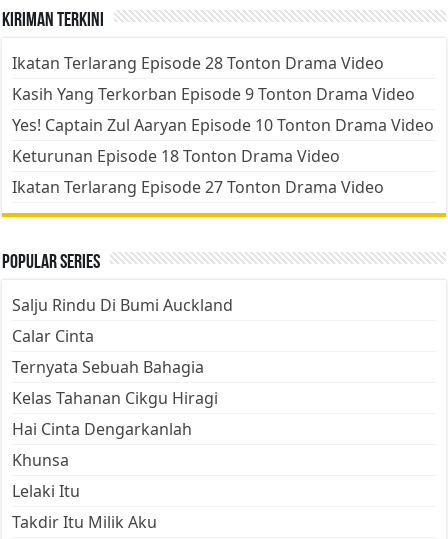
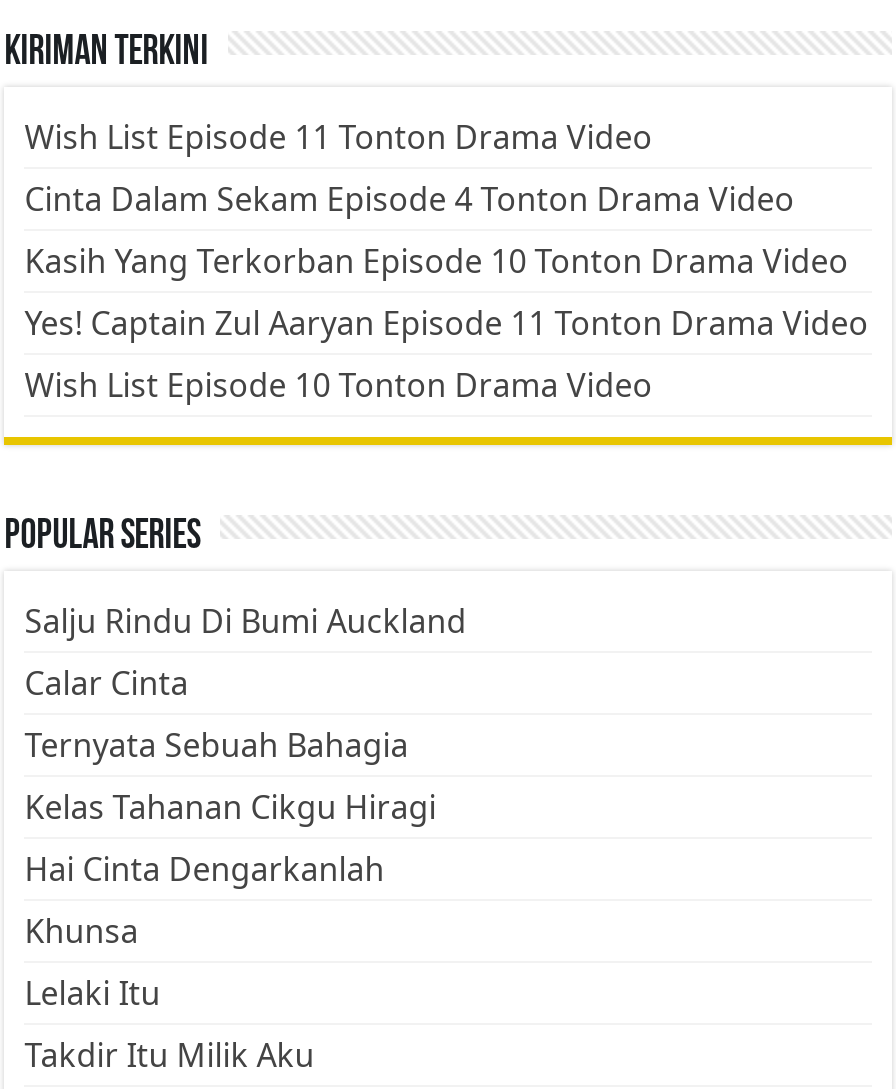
- Ikatan Terlarang Episode 28 Tonton Drama Video
- Kasih Yang Terkorban Episode 9 Tonton Drama Video
- Yes! Captain Zul Aaryan Episode 10 Tonton Drama Video
- Keturunan Episode 18 Tonton Drama Video
- Ikatan Terlarang Episode 27 Tonton Drama Video
+ Wish List Episode 11 Tonton Drama Video
+ Cinta Dalam Sekam Episode 4 Tonton Drama Video
+ Kasih Yang Terkorban Episode 10 Tonton Drama Video
+ Yes! Captain Zul Aaryan Episode 11 Tonton Drama Video
+ Wish List Episode 10 Tonton Drama Video
